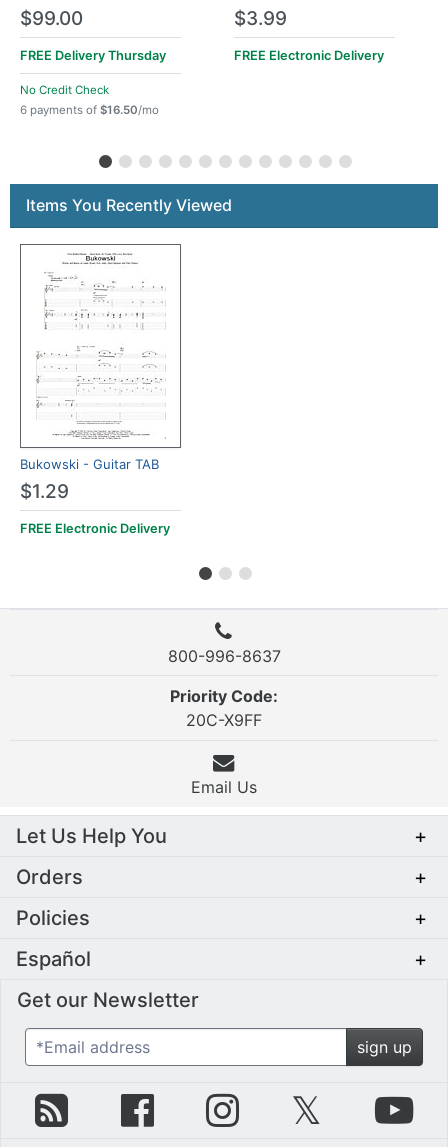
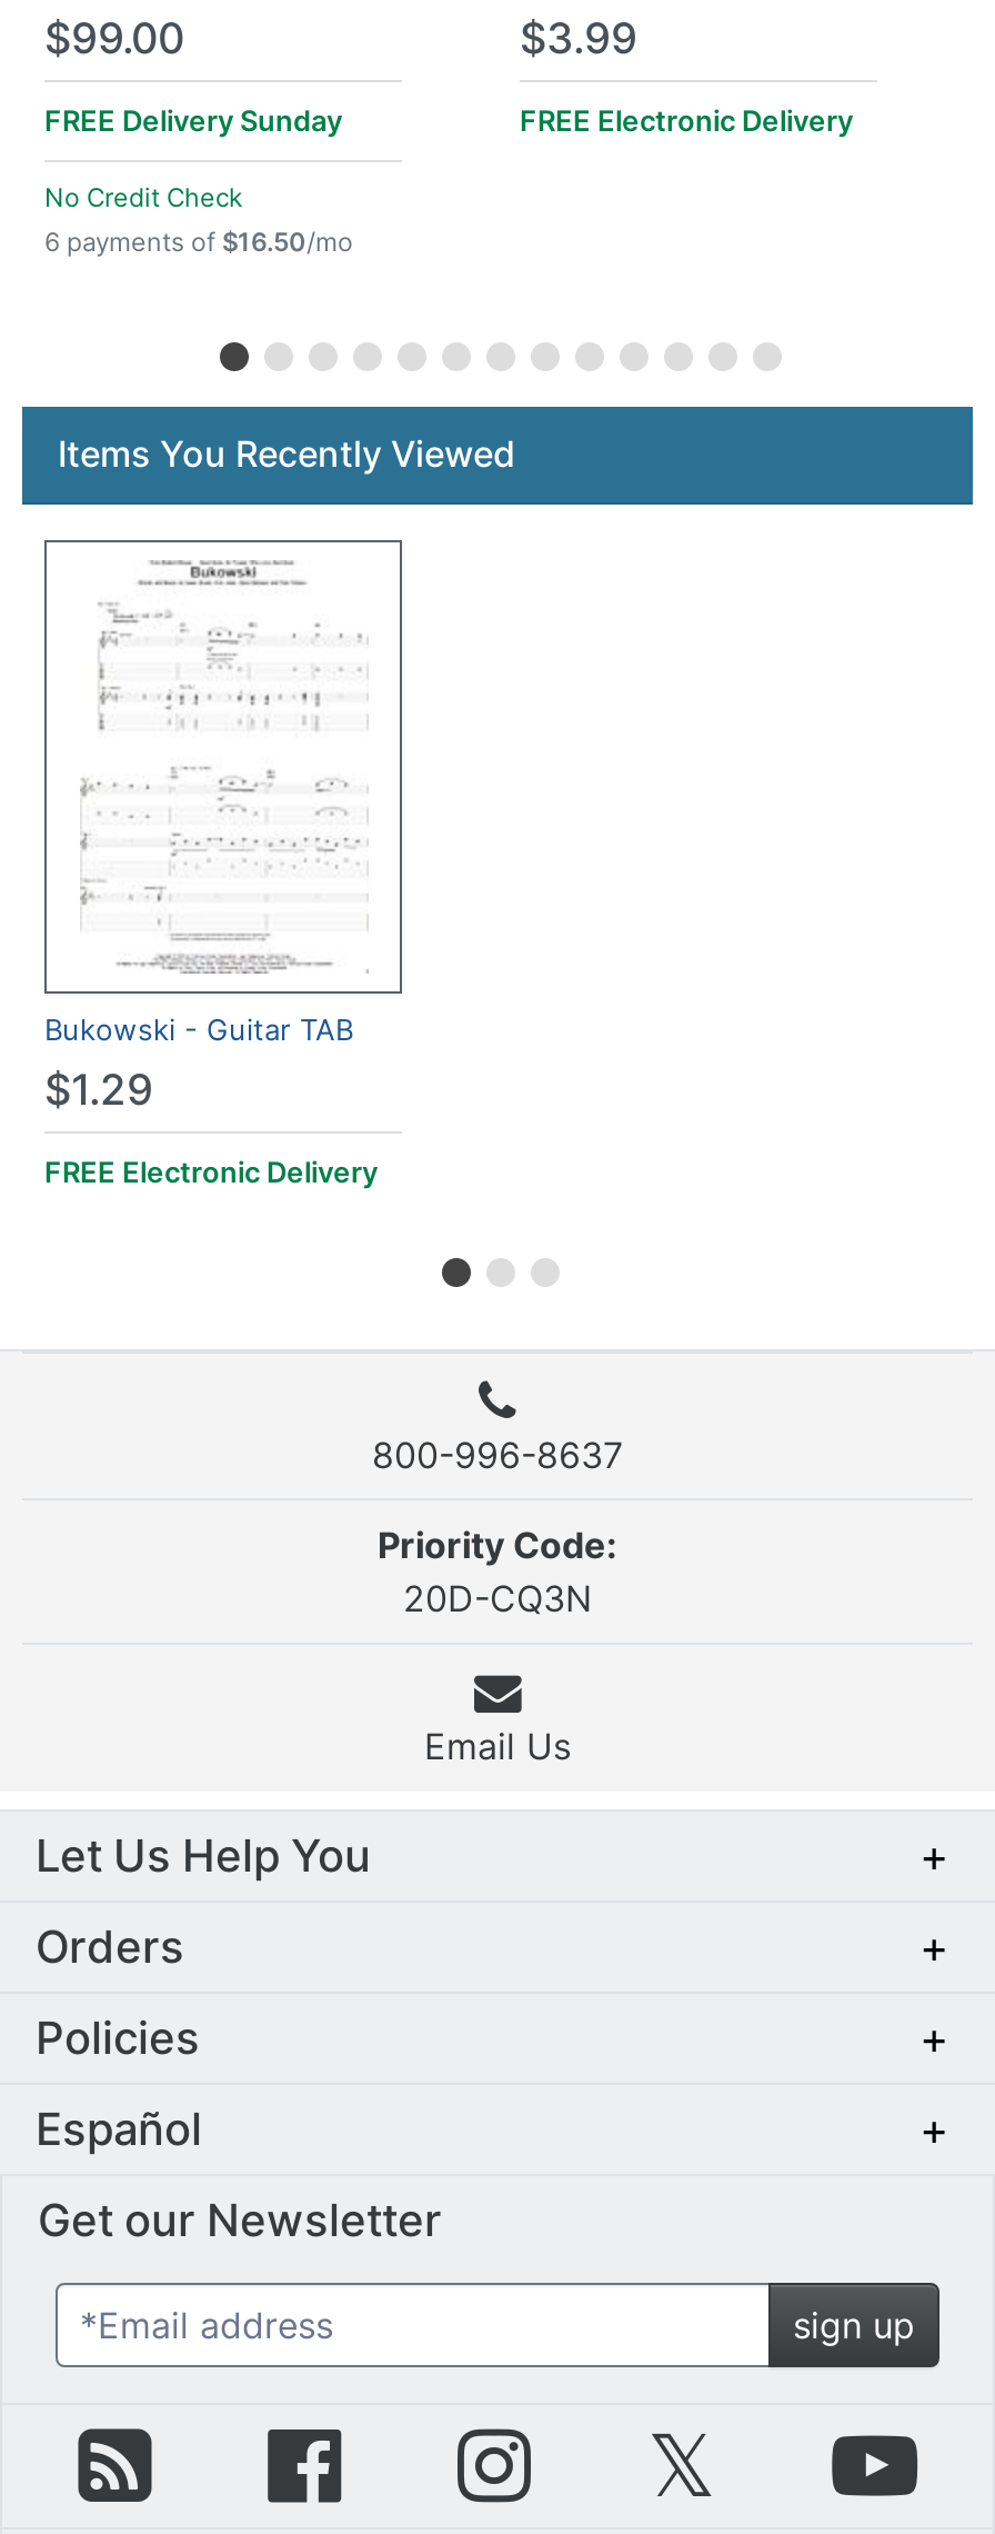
- FREE Delivery Thursday
+ FREE Delivery Sunday

- 20C-X9FF
+ 20D-CQ3N
